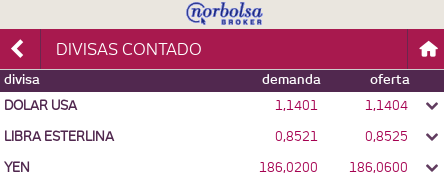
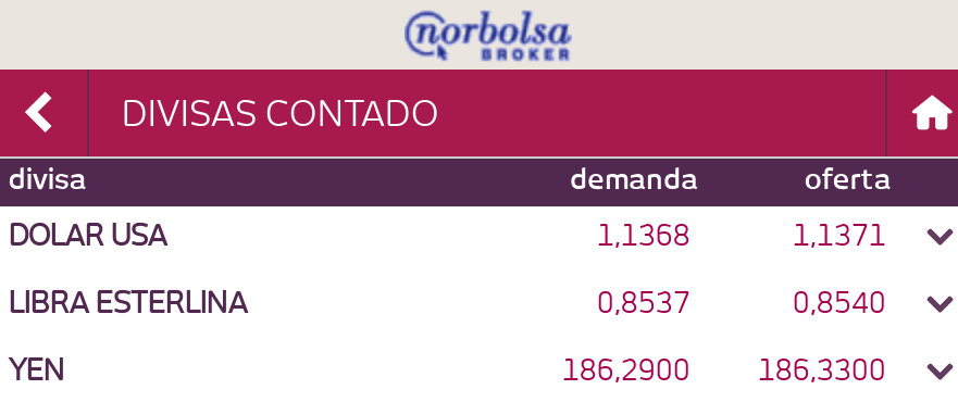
- 1,1401
+ 1,1368

- 1,1404
+ 1,1371

- 0,8521
+ 0,8537

- 0,8525
+ 0,8540

- 186,0200
+ 186,2900

- 186,0600
+ 186,3300
